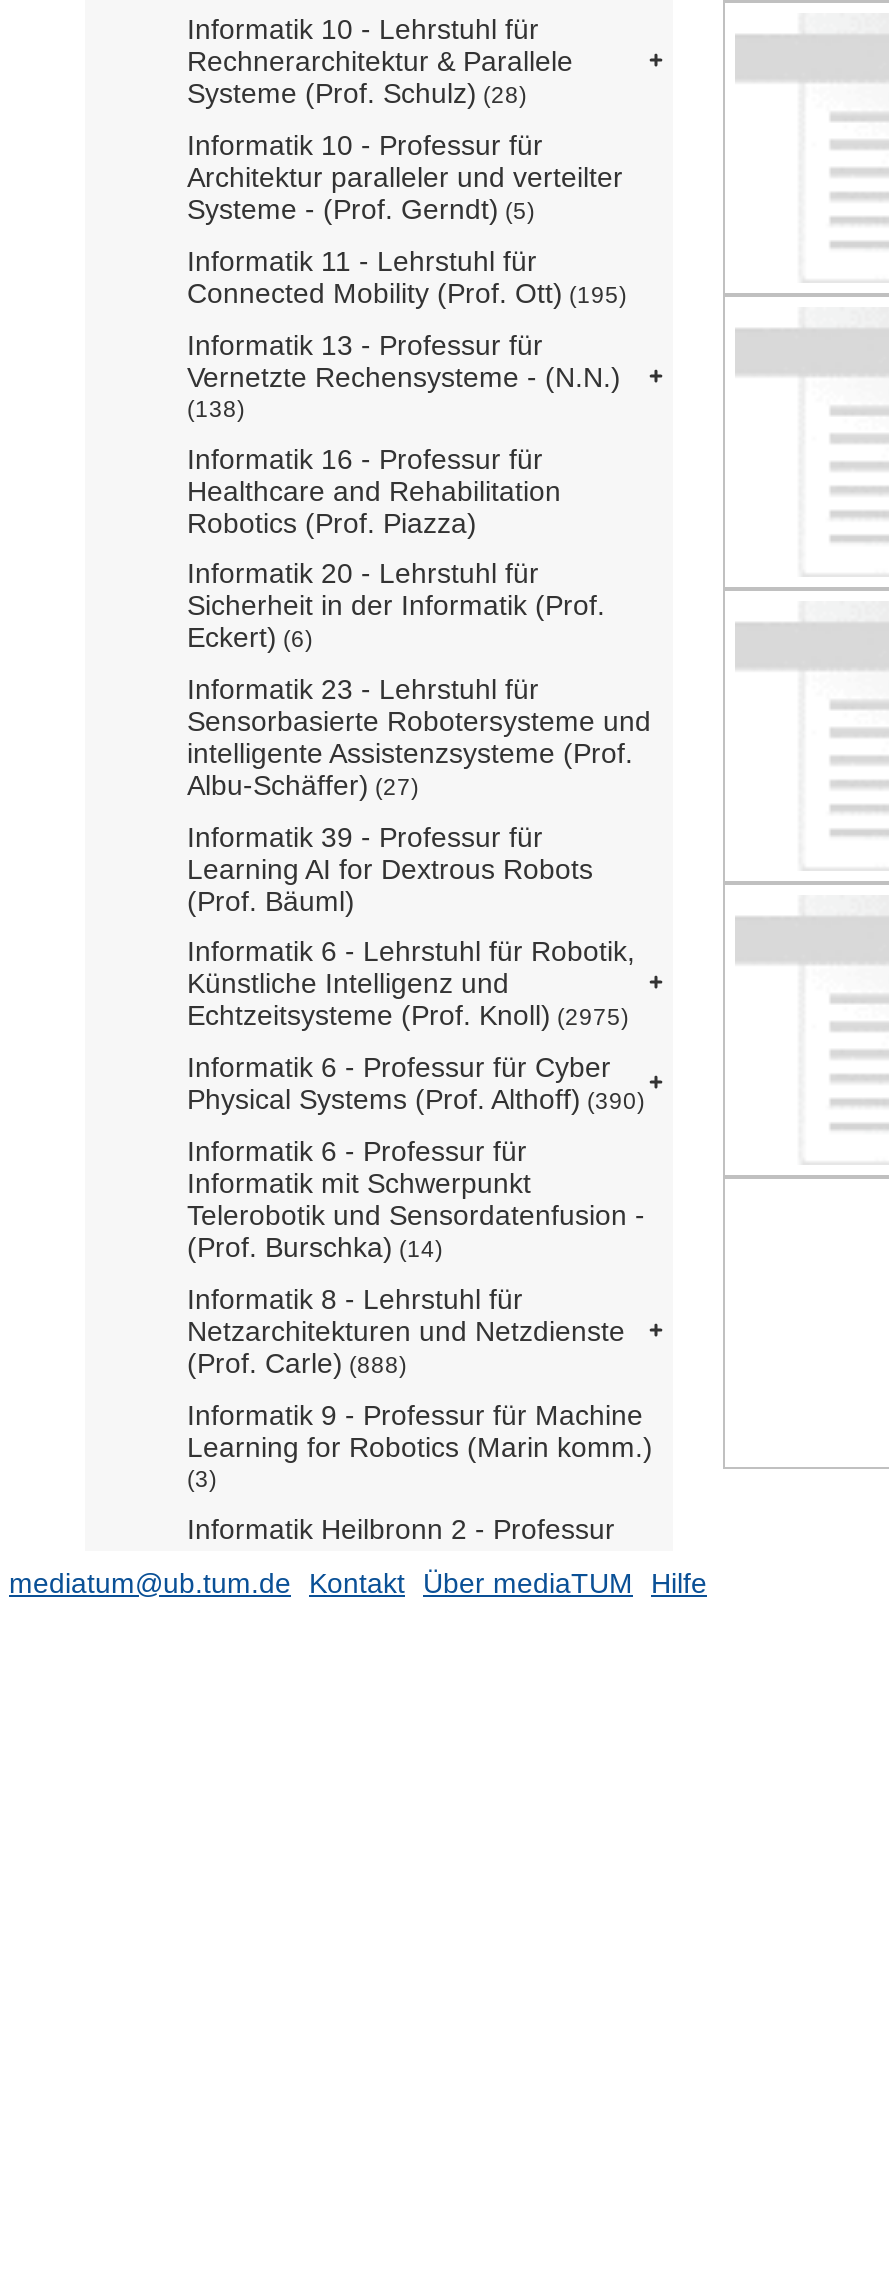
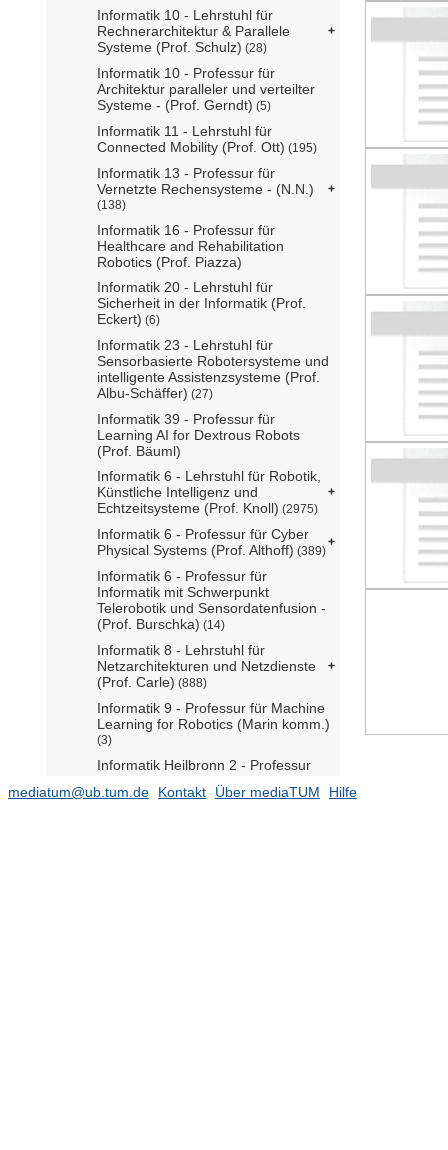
- Physical Systems (Prof. Althoff) (390)
+ Physical Systems (Prof. Althoff) (389)
